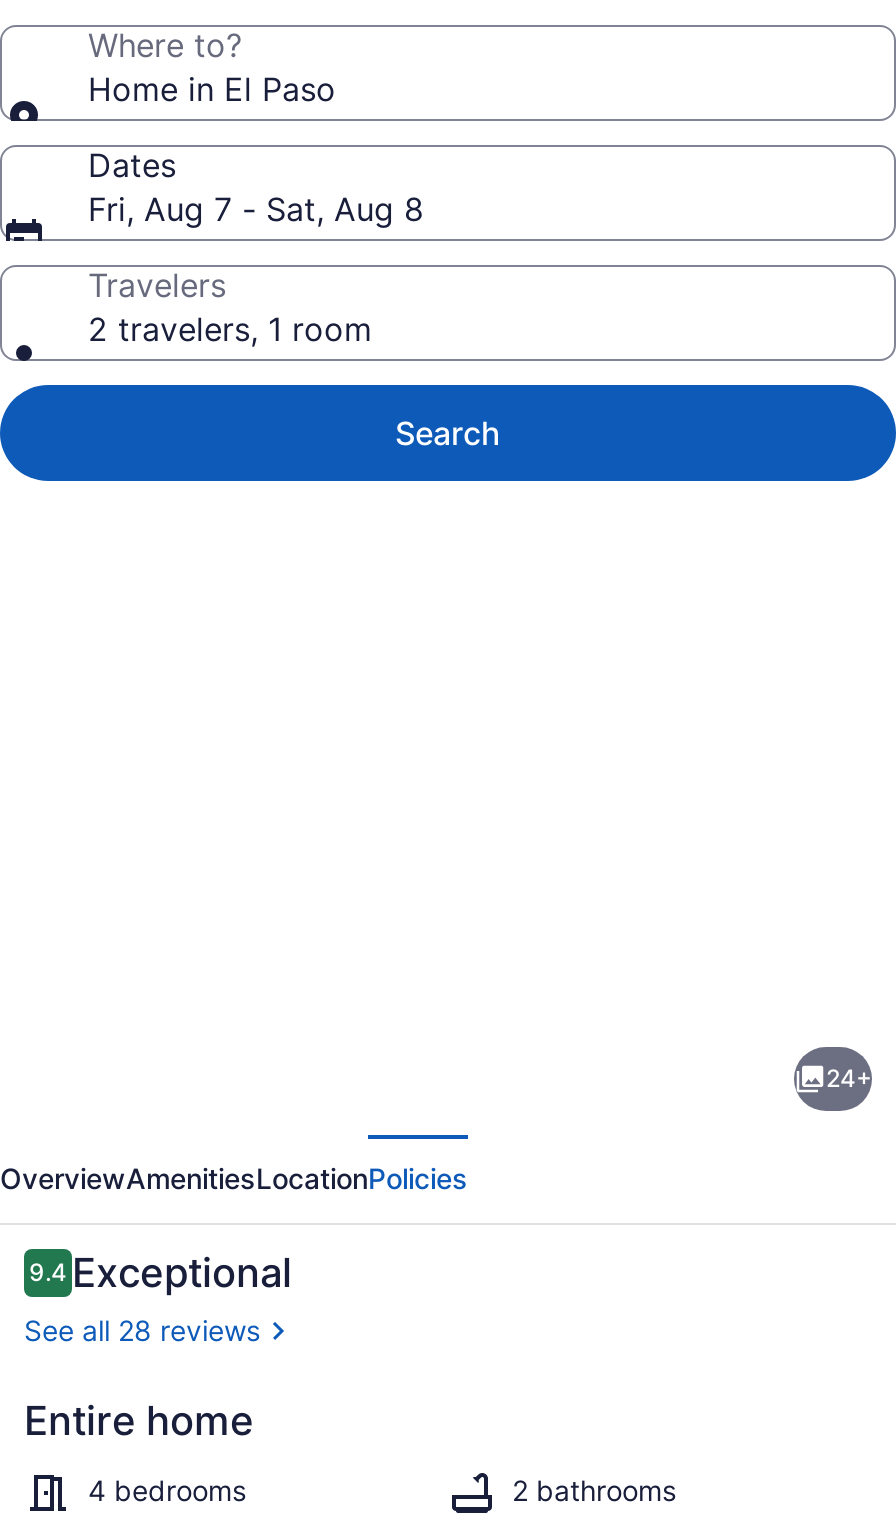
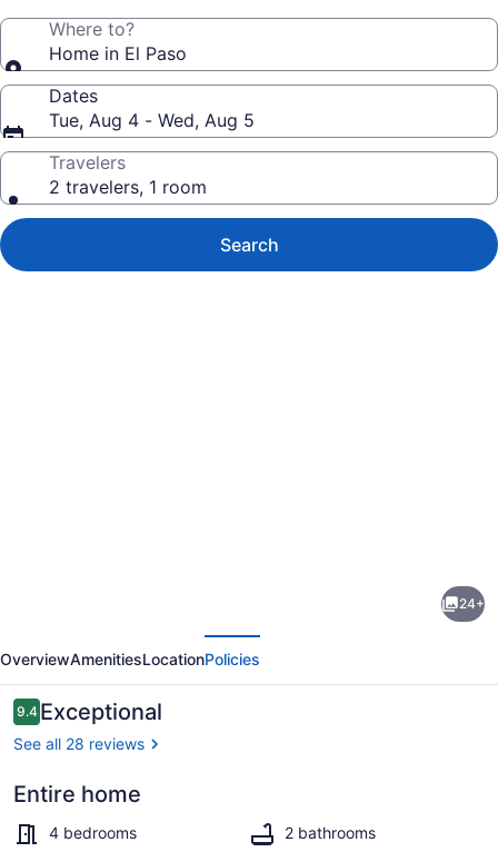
- Fri, Aug 7 - Sat, Aug 8
+ Tue, Aug 4 - Wed, Aug 5
